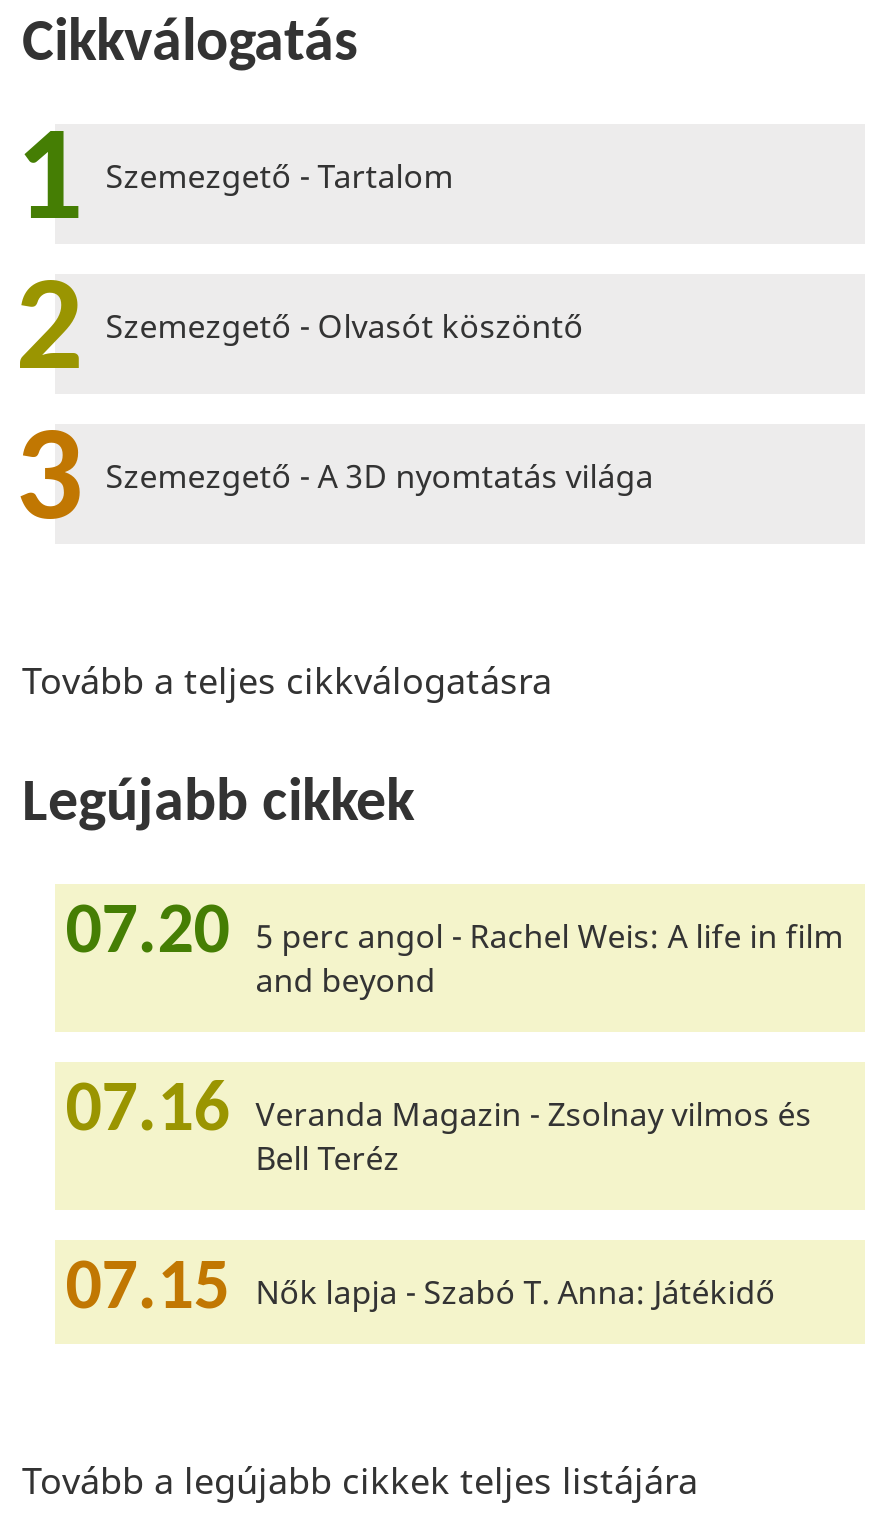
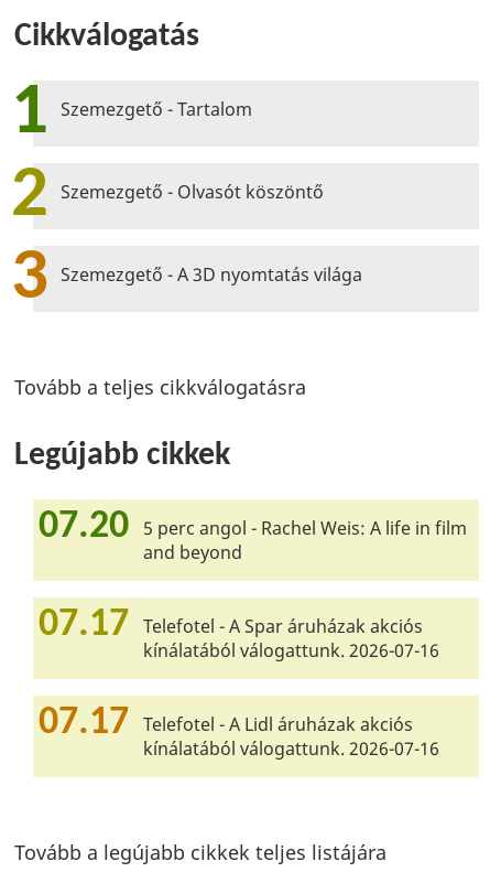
- 07.16 Veranda Magazin - Zsolnay vilmos és
- Bell Teréz
+ 07.17 Telefotel - A Spar áruházak akciós
+ kínálatából válogattunk. 2026-07-16

- 07.15 Nők lapja - Szabó T. Anna: Játékidő
+ 07.17 Telefotel - A Lidl áruházak akciós
+ kínálatából válogattunk. 2026-07-16
